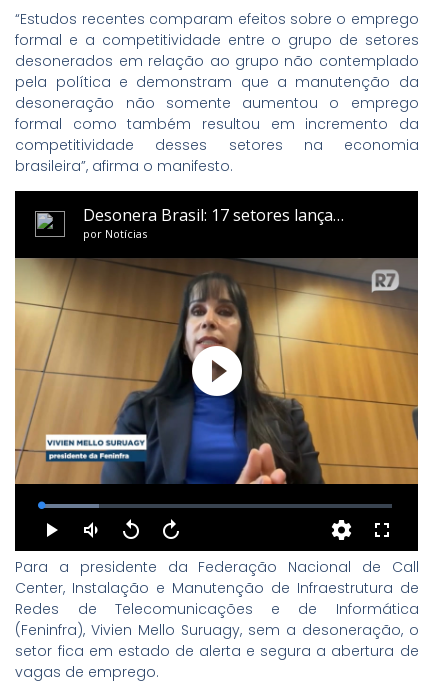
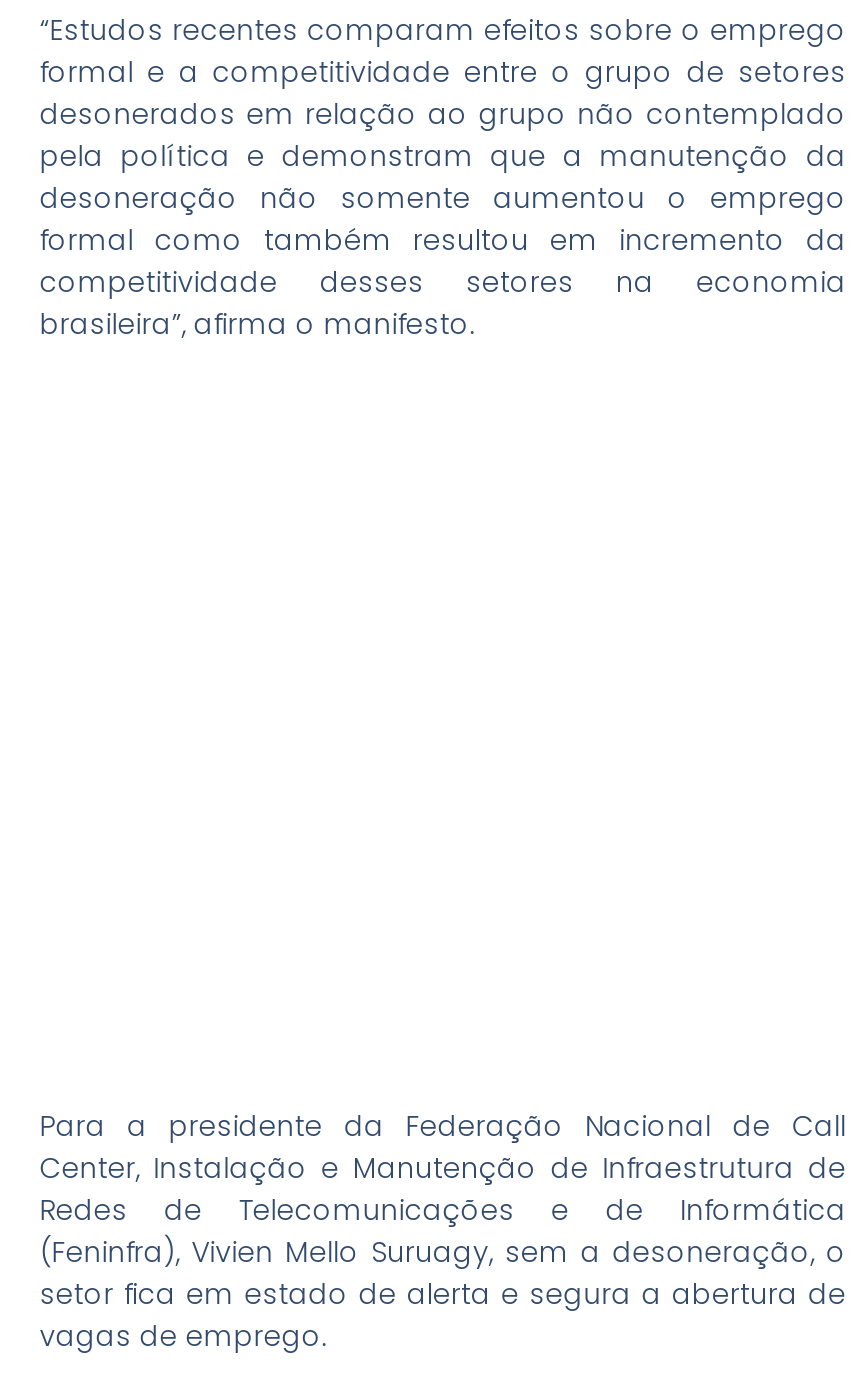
- [image]
